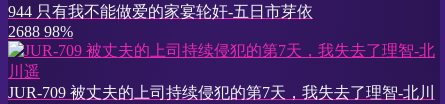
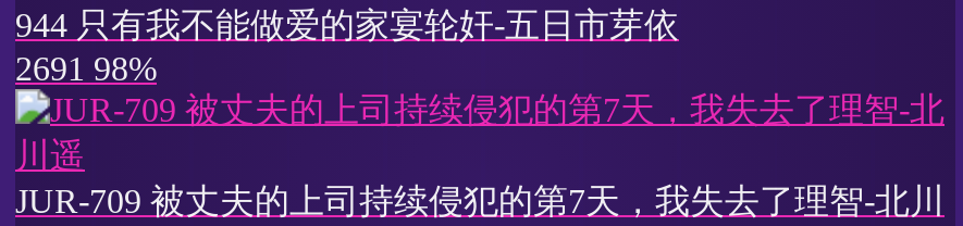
- 2688 98%
+ 2691 98%
